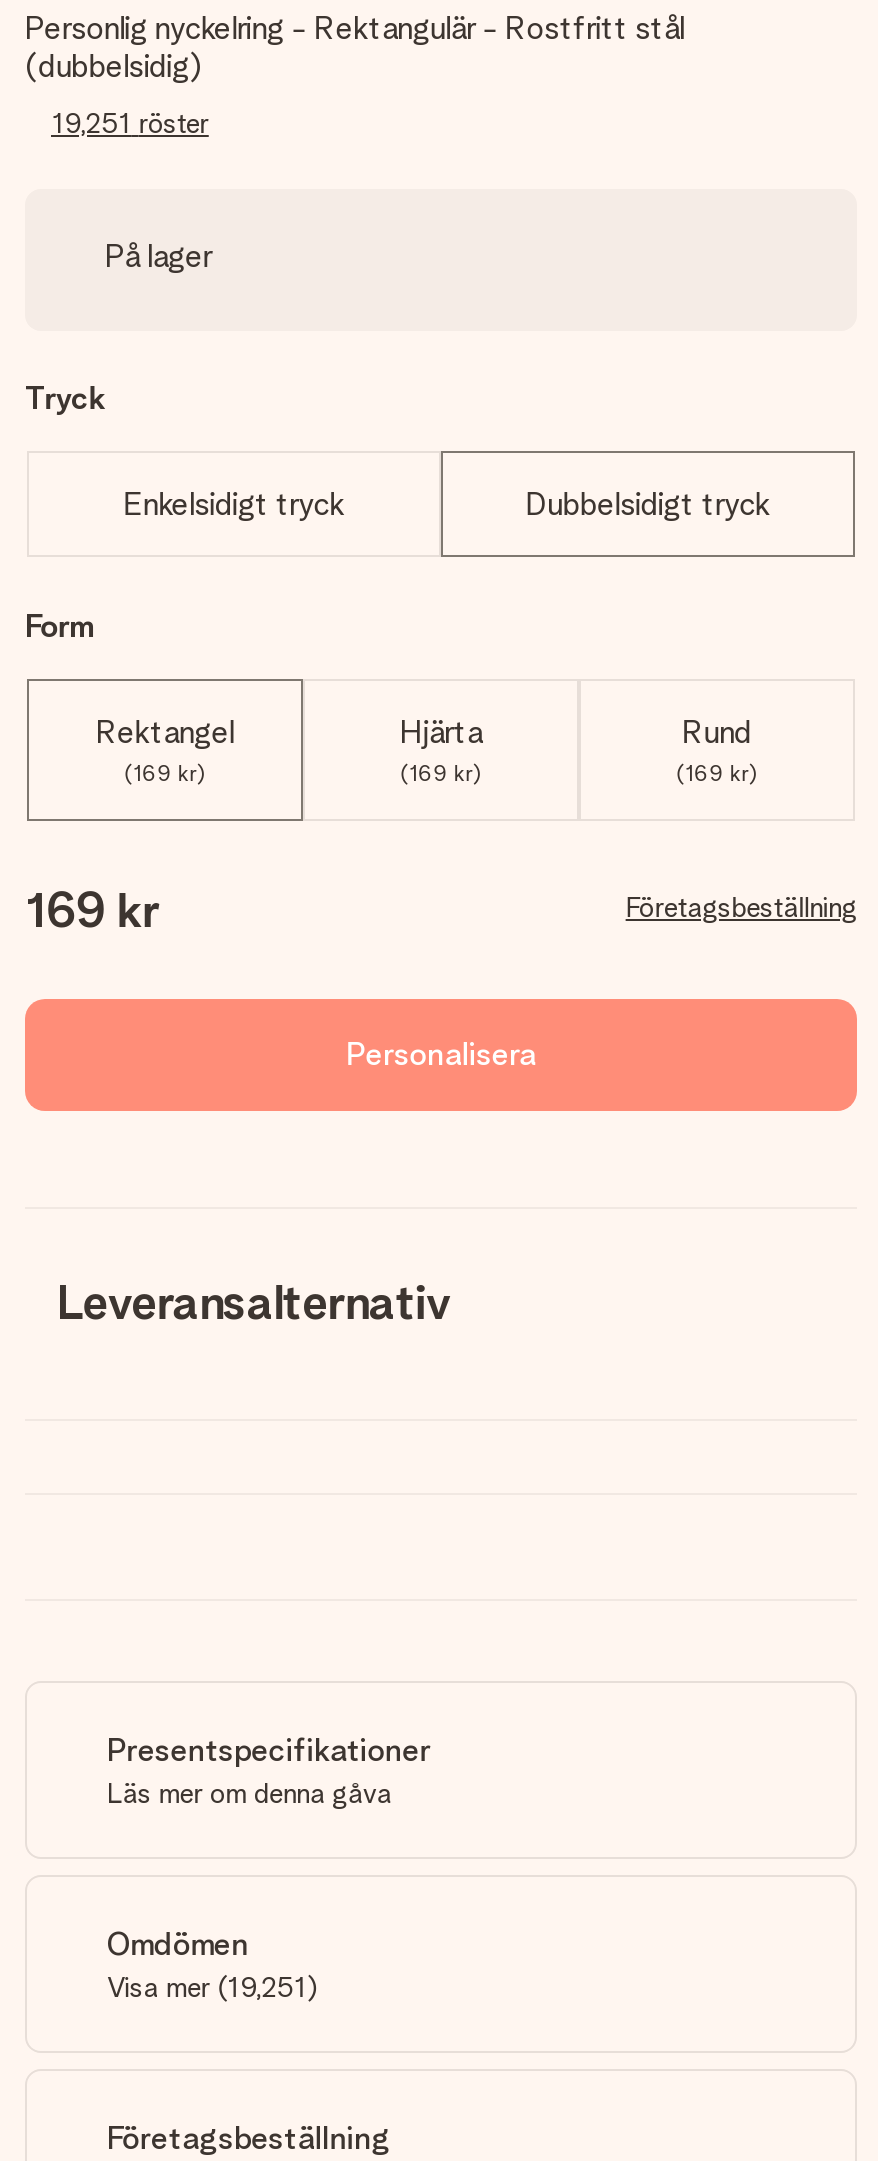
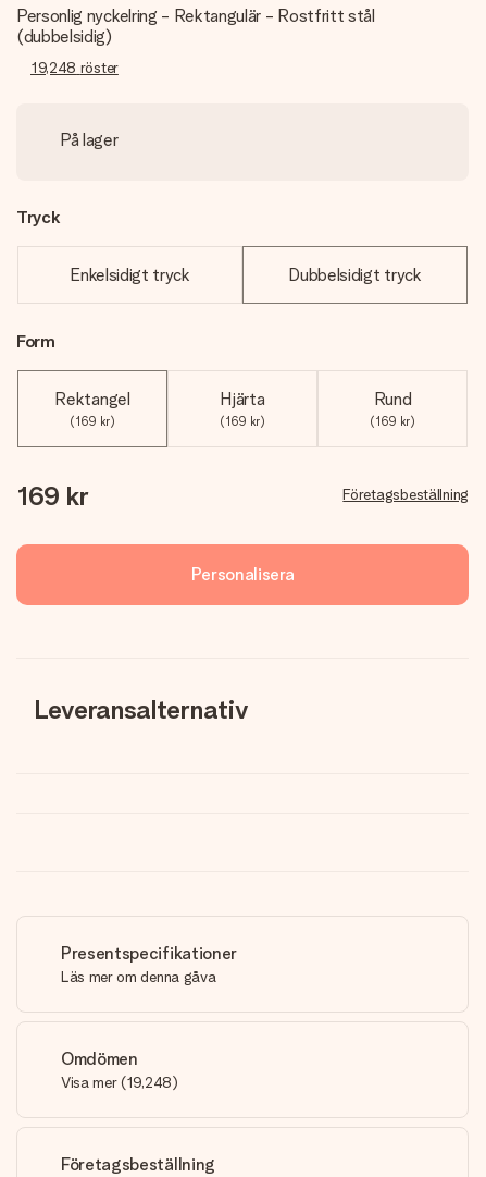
- 19,251 röster
+ 19,248 röster

- Visa mer (19,251)
+ Visa mer (19,248)
